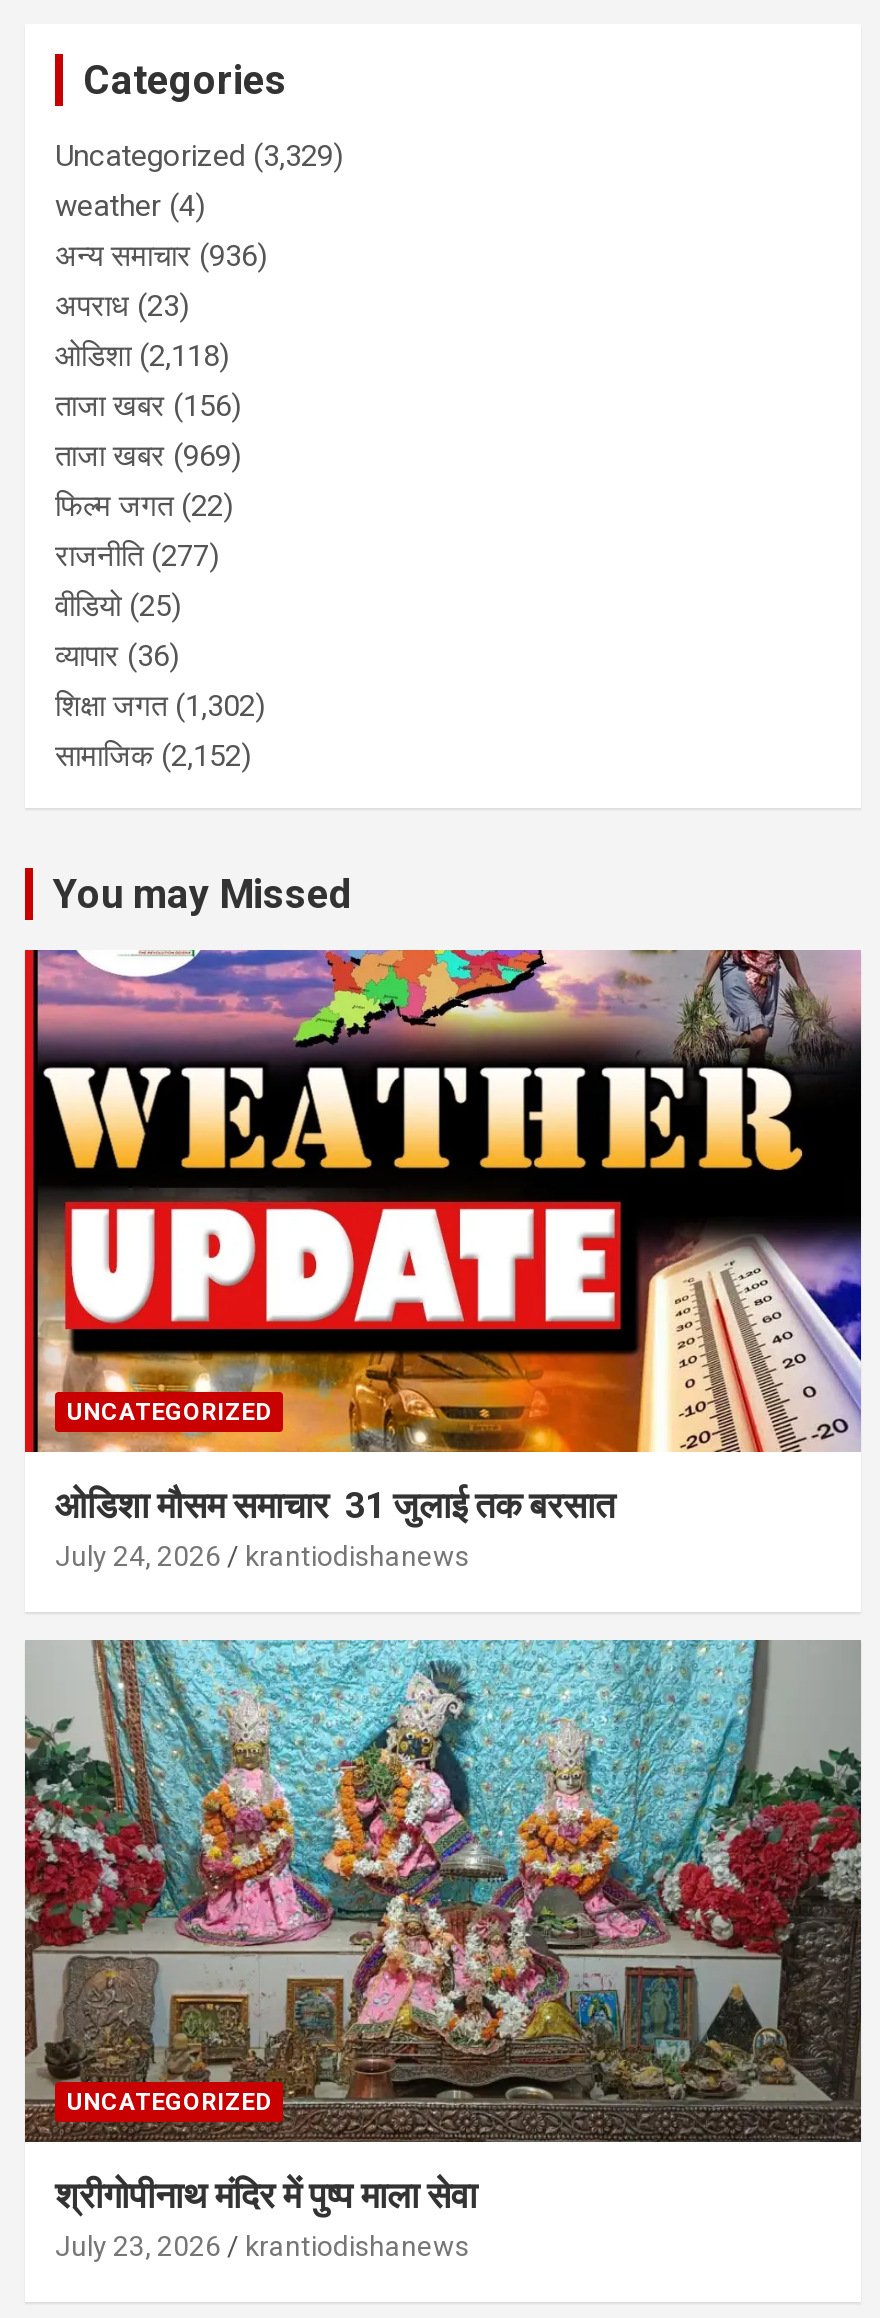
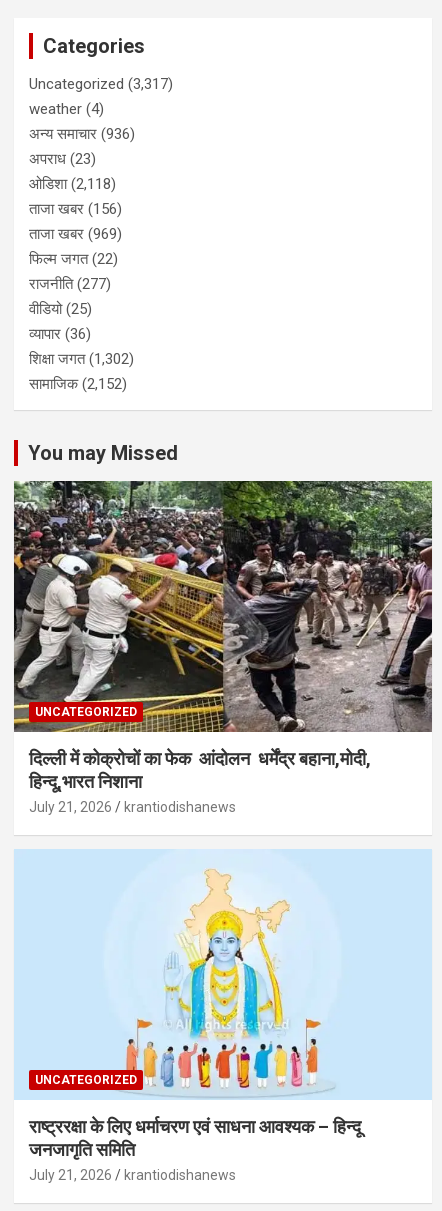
- Uncategorized (3,329)
+ Uncategorized (3,317)

- [image]
- ओडिशा मौसम समाचार 31 जुलाई तक बरसात
- July 24, 2026
+ [image]
+ दिल्ली में कोक्रोचों का फेक आंदोलन धर्मेंद्र बहाना,मोदी,
+ हिन्दू,भारत निशाना
+ July 21, 2026

- [image]
- श्रीगोपीनाथ मंदिर में पुष्प माला सेवा
- July 23, 2026
+ [image]
+ राष्ट्ररक्षा के लिए धर्माचरण एवं साधना आवश्यक – हिन्दू
+ जनजागृति समिति
+ July 21, 2026
